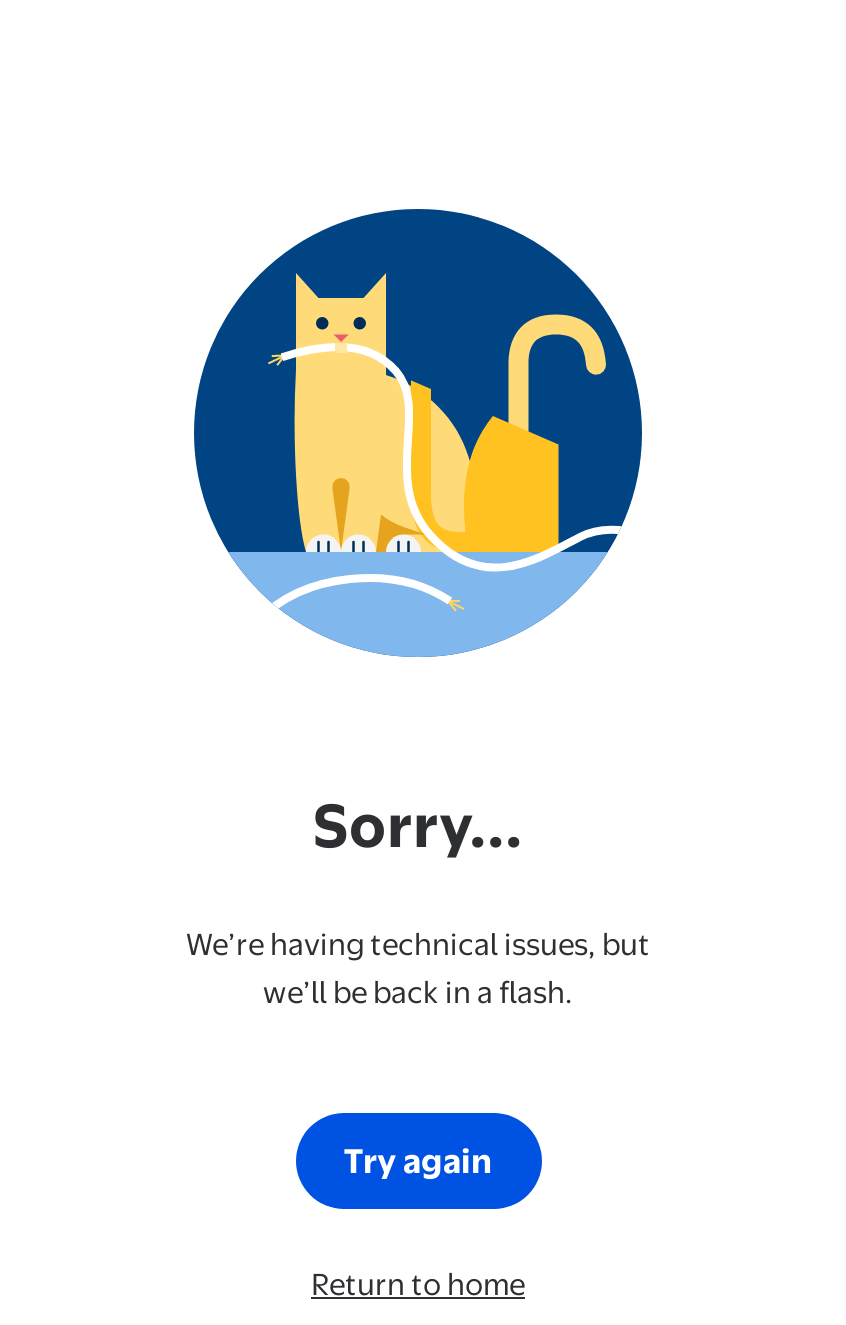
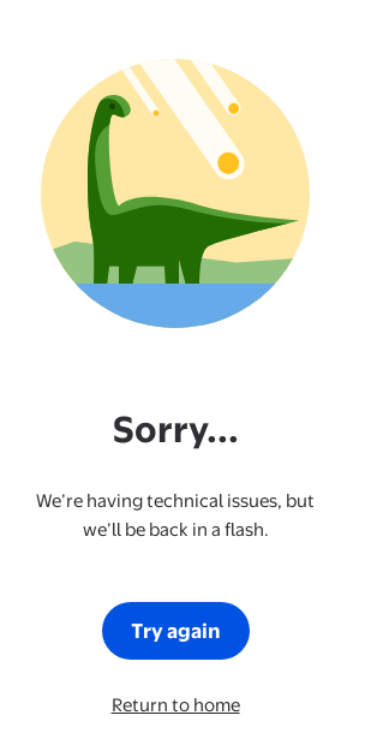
- [image]
+ [image]
